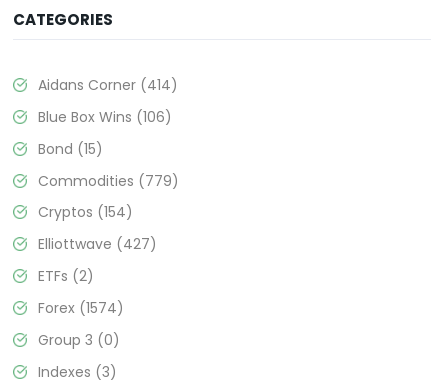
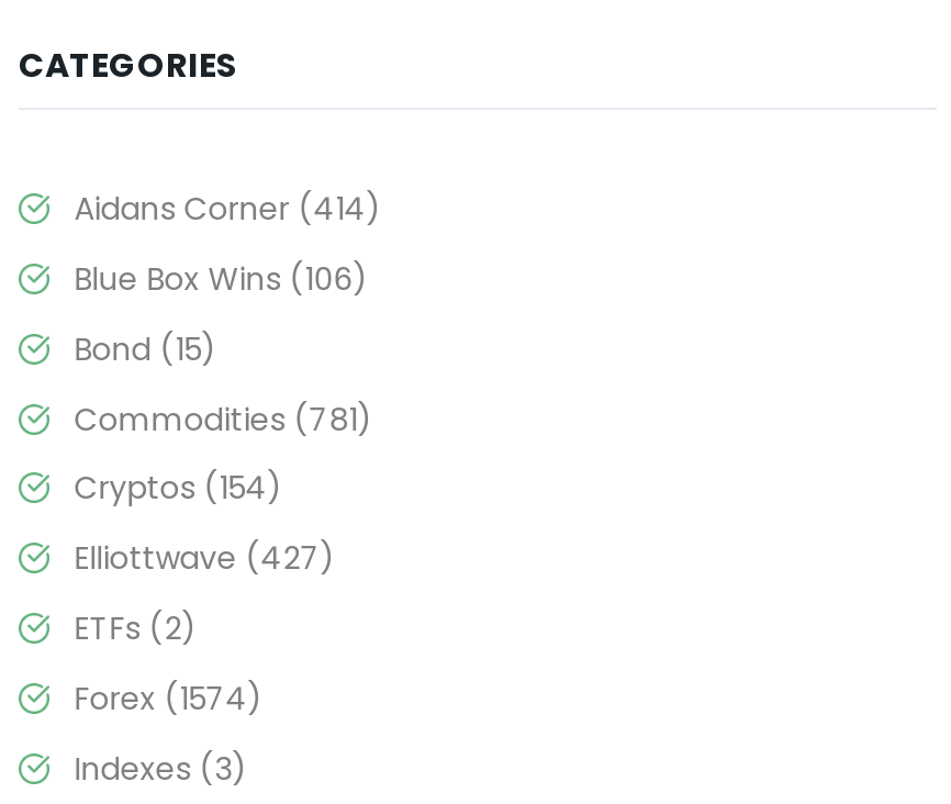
- Commodities (779)
+ Commodities (781)

- Group 3 (0)
